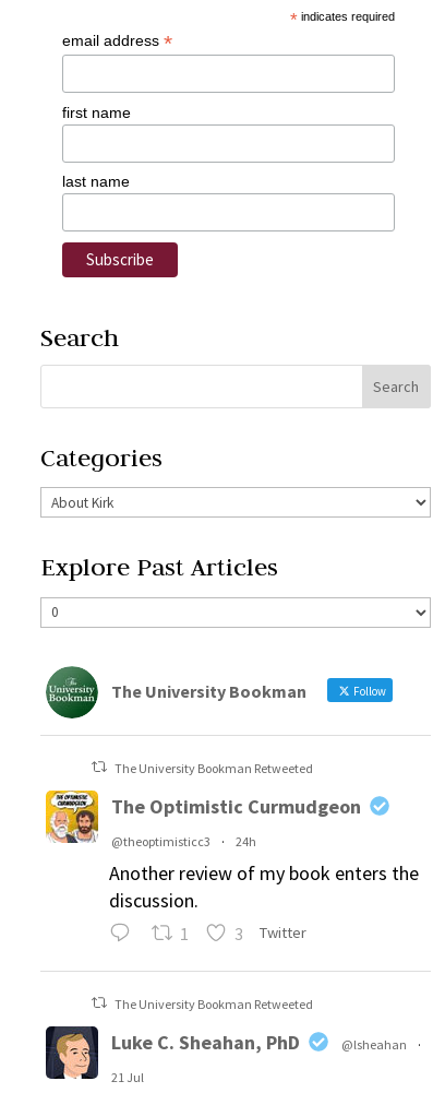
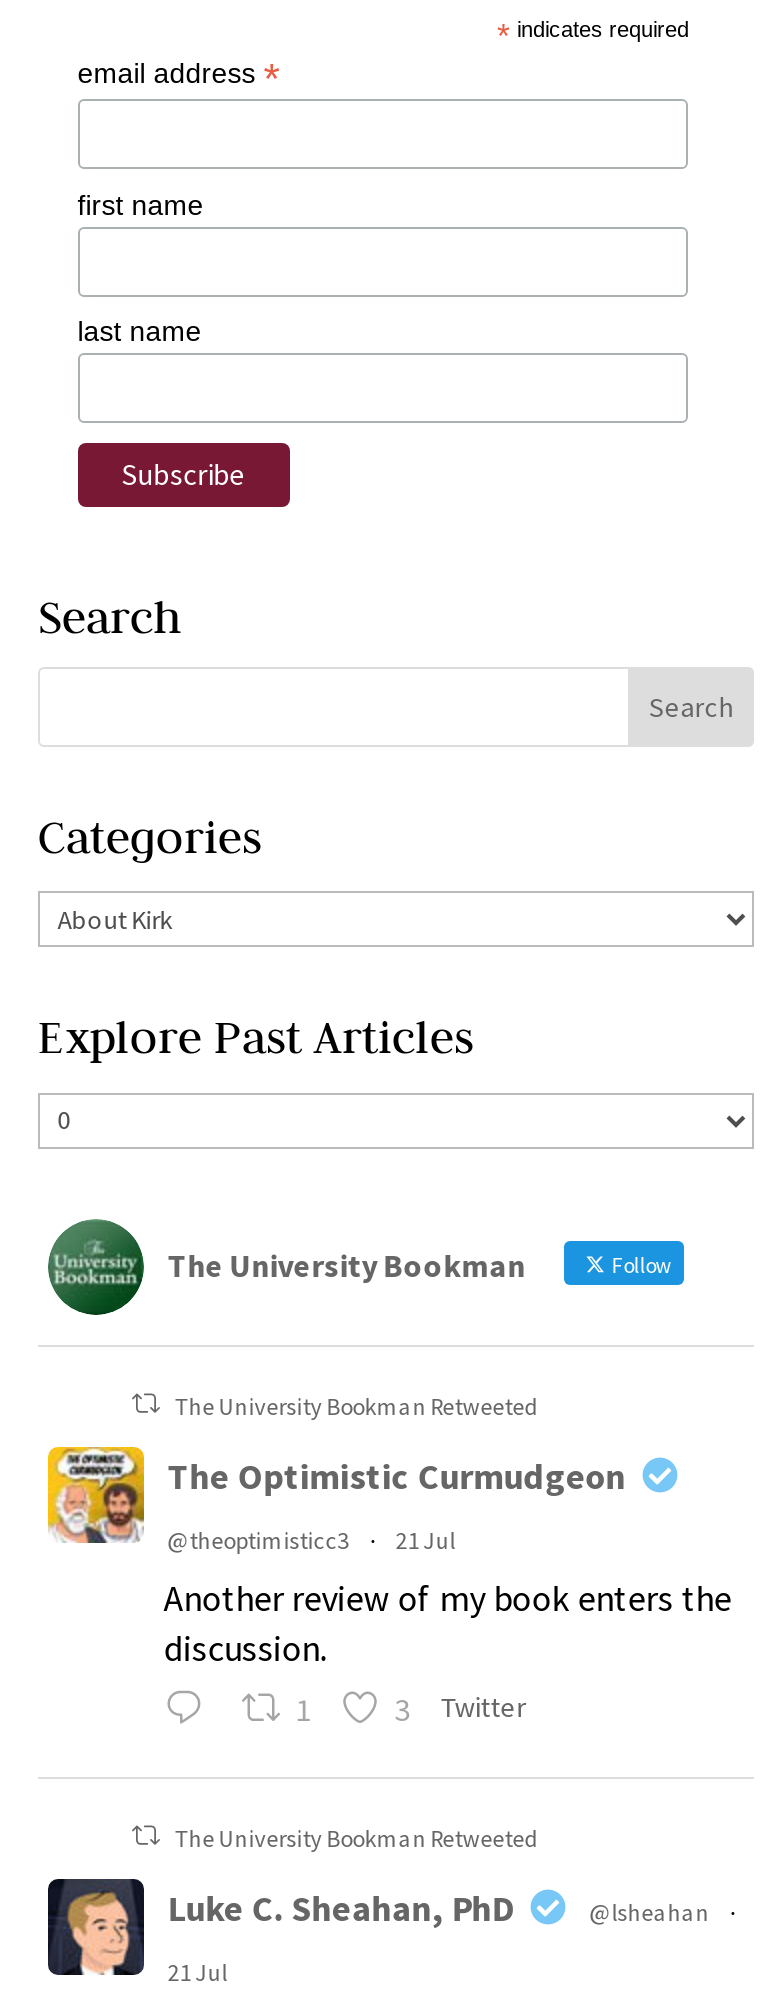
- 24h
+ 21 Jul
